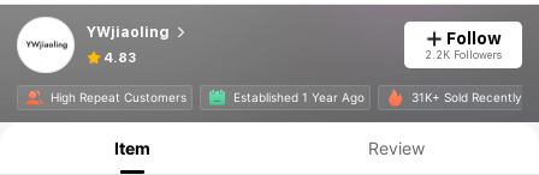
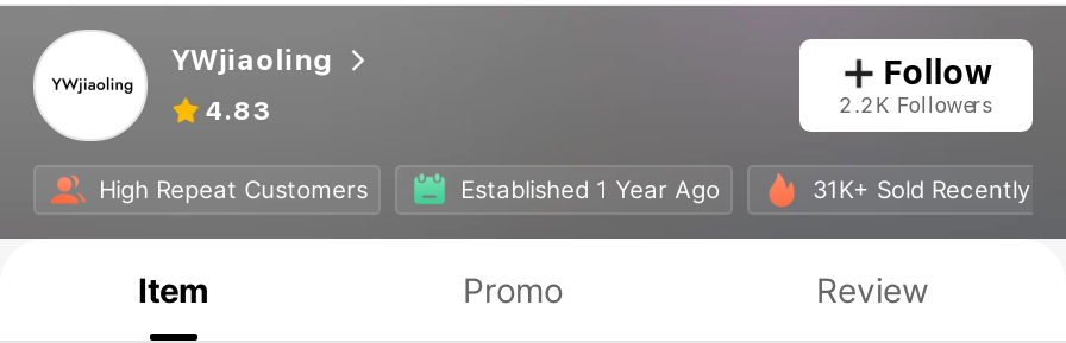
+ Promo
